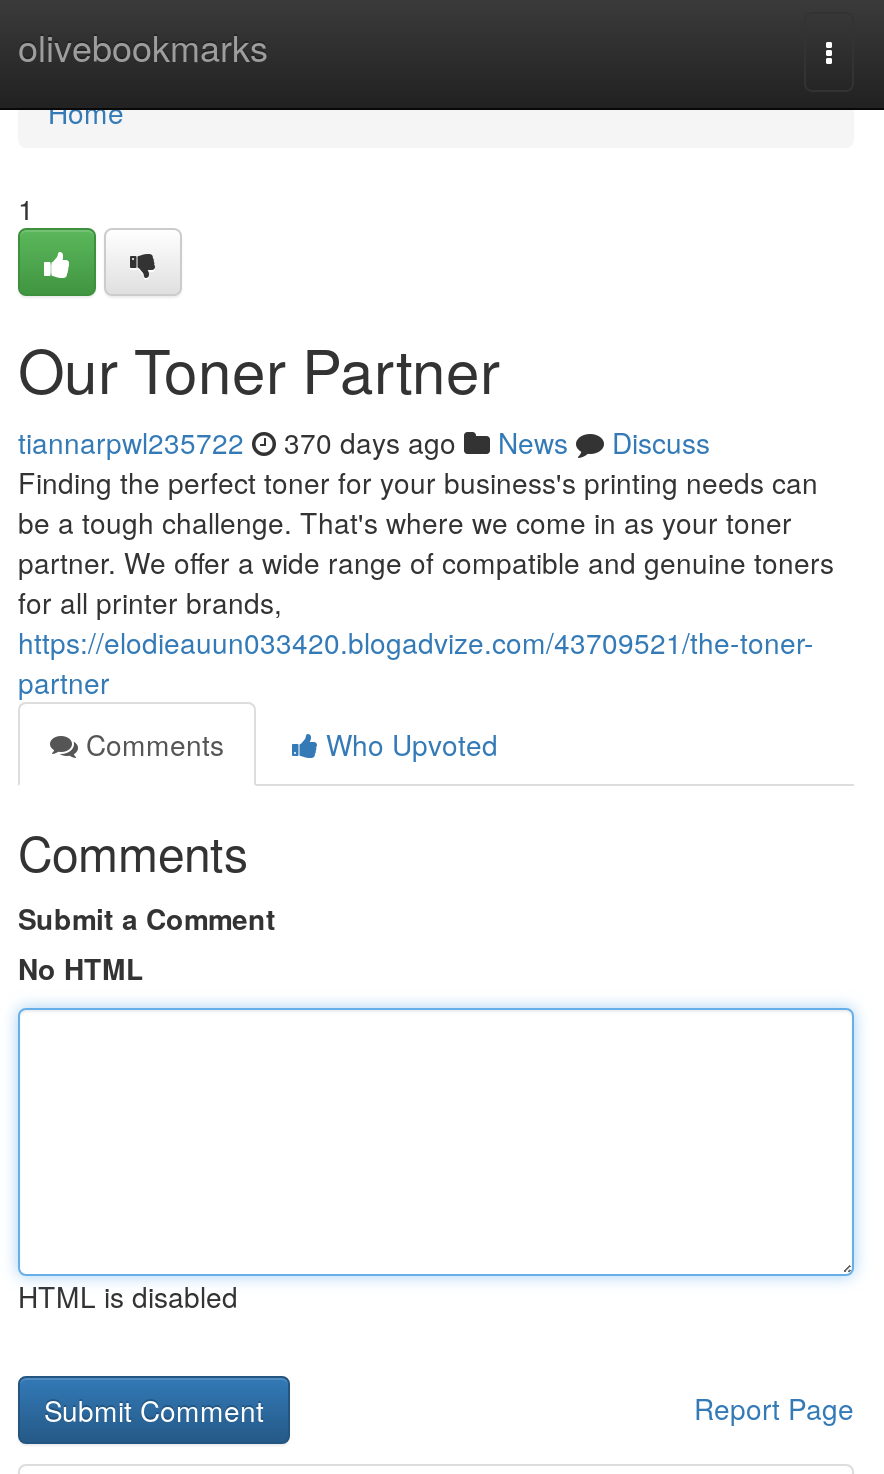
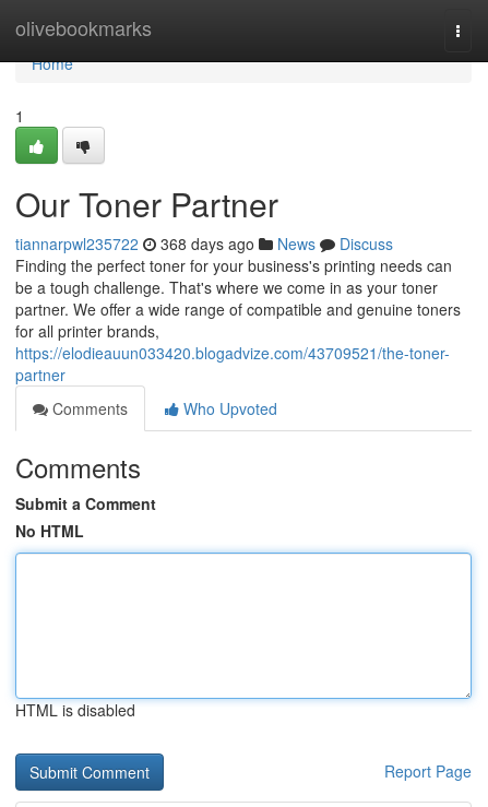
- tiannarpwl235722 370 days ago News Discuss
+ tiannarpwl235722 368 days ago News Discuss
